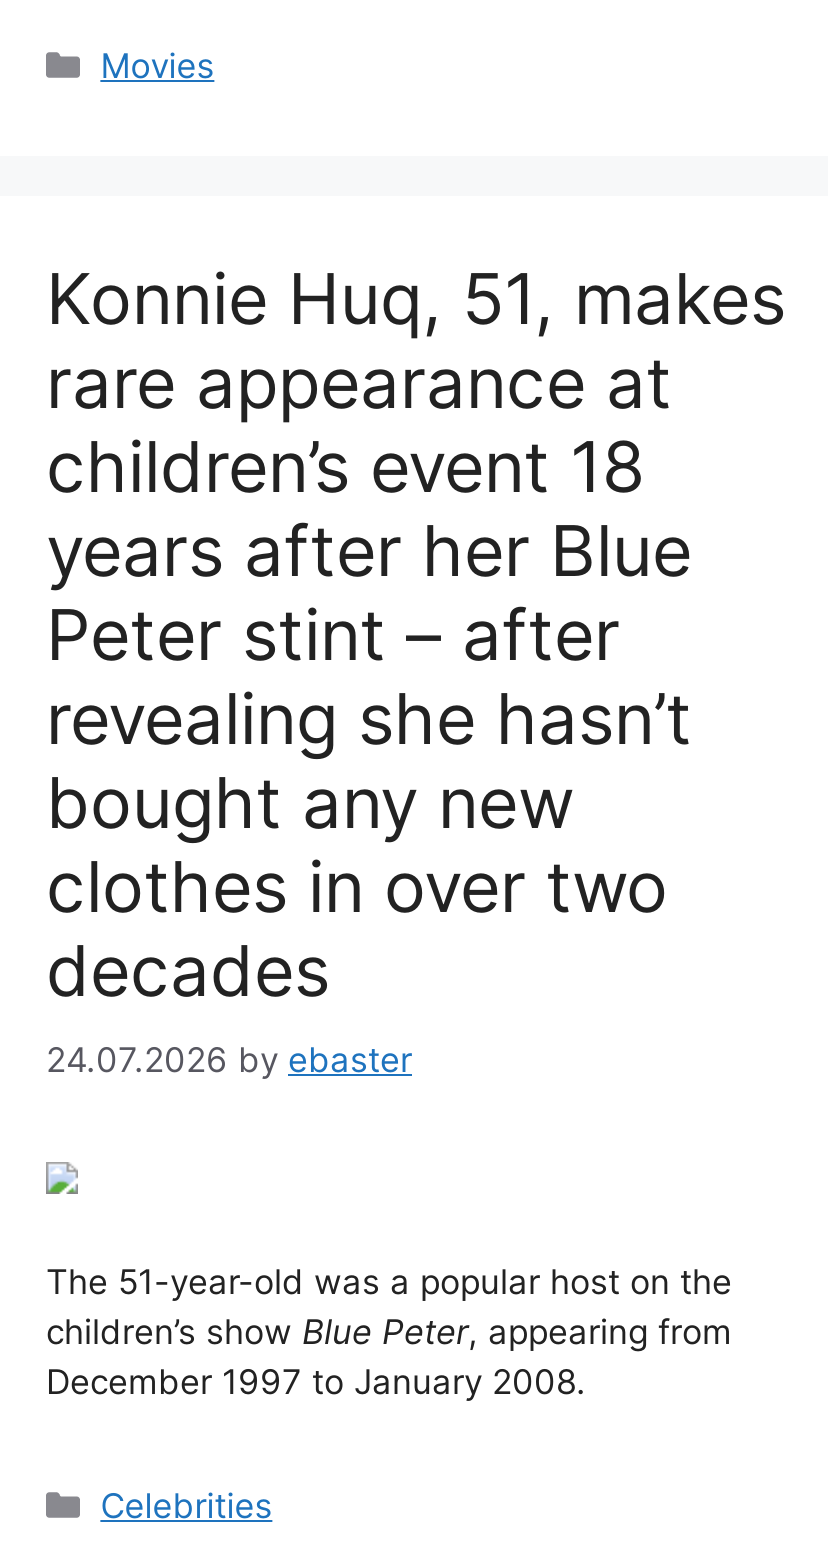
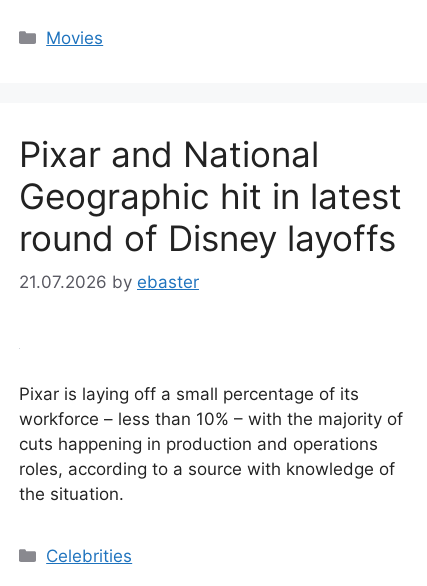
- Konnie Huq, 51, makes
- rare appearance at
- children’s event 18
- years after her Blue
- Peter stint – after
- revealing she hasn’t
- bought any new
- clothes in over two
- decades
- 24.07.2026 by ebaster
+ Pixar and National
+ Geographic hit in latest
+ round of Disney layoffs
+ 21.07.2026 by ebaster

- The 51-year-old was a popular host on the
- children’s show Blue Peter, appearing from
- December 1997 to January 2008.
+ Pixar is laying off a small percentage of its
+ workforce – less than 10% – with the majority of
+ cuts happening in production and operations
+ roles, according to a source with knowledge of
+ the situation.
